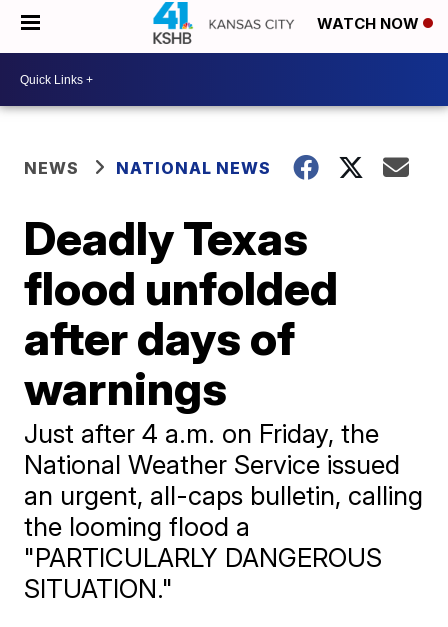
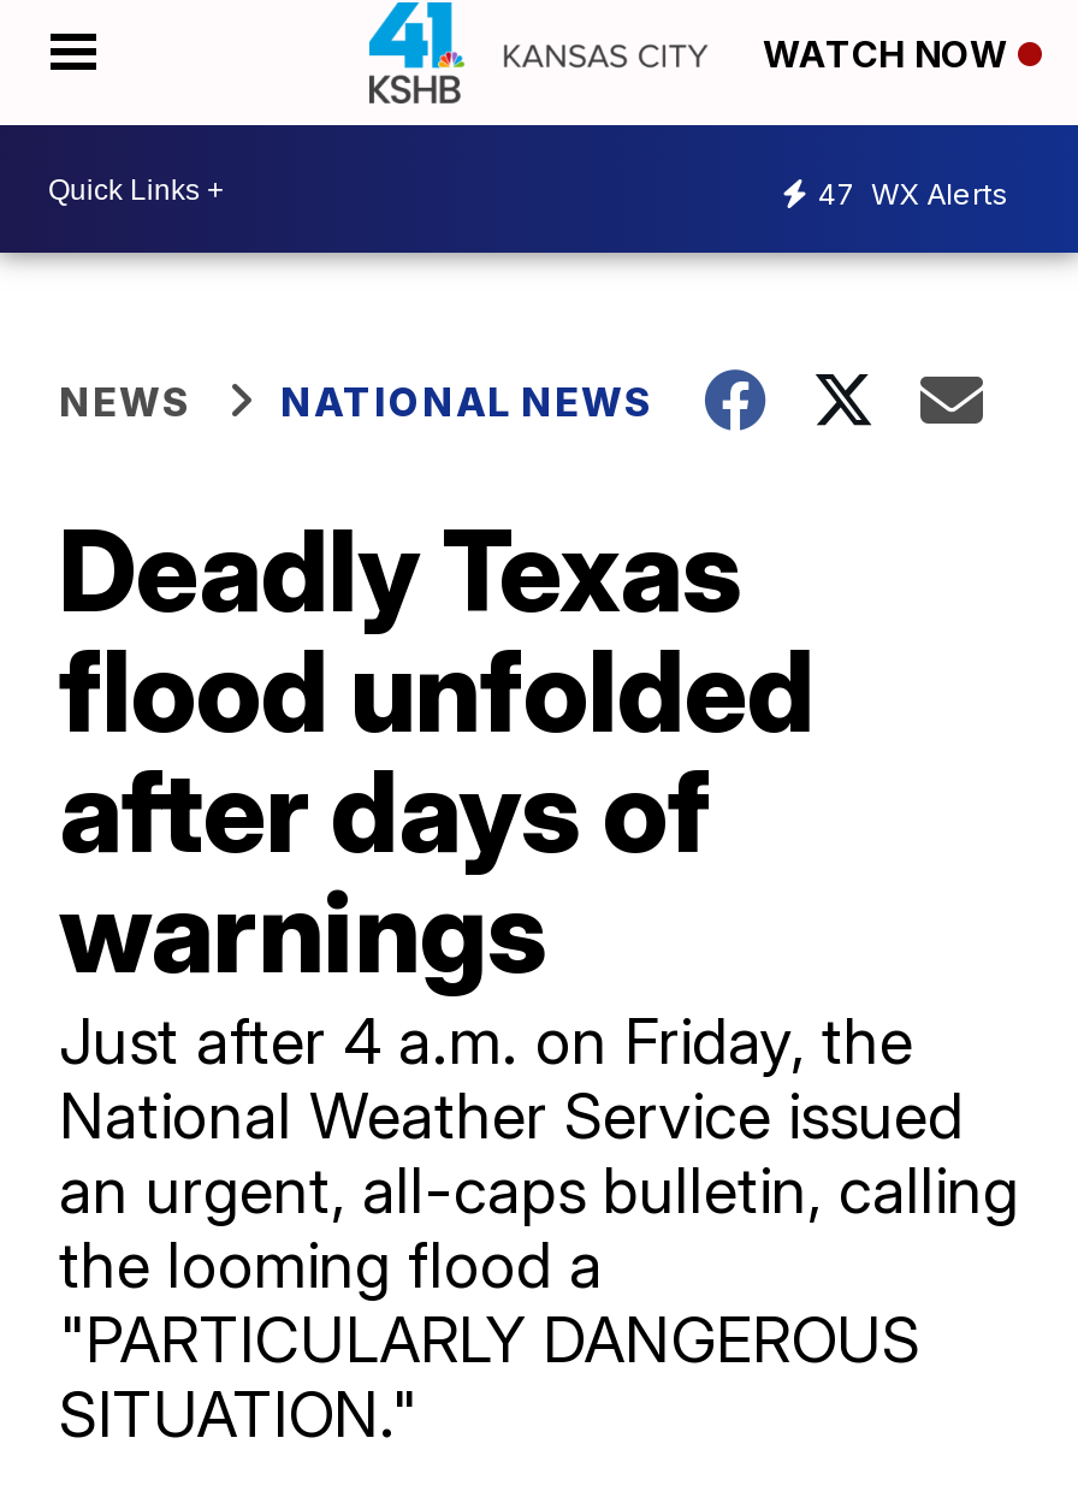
+ 47 WX Alerts
